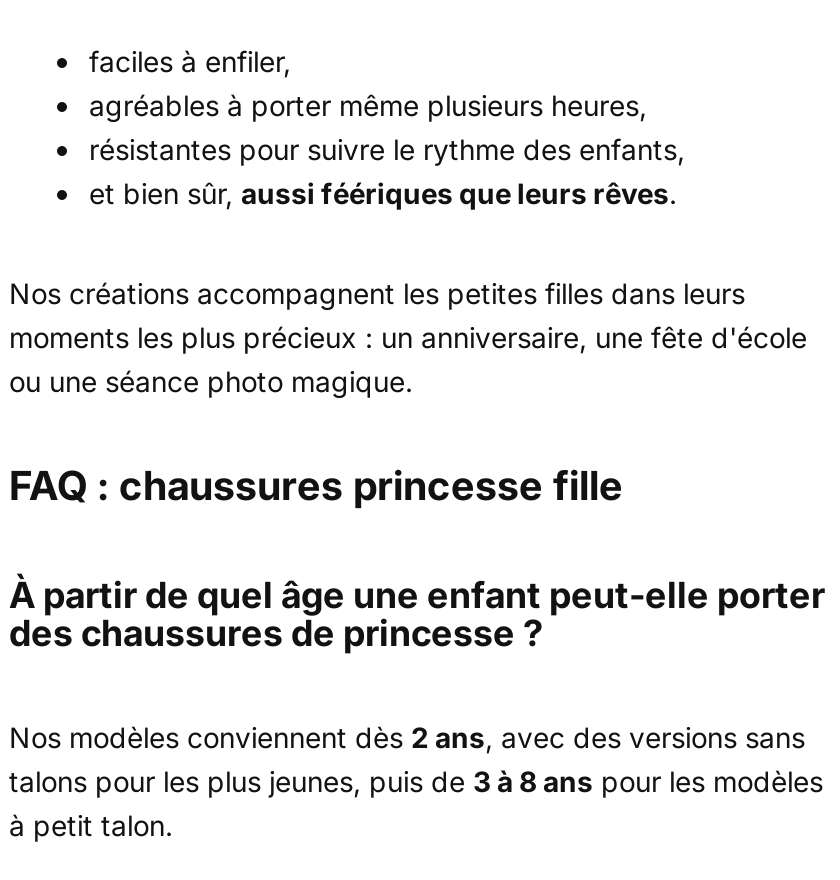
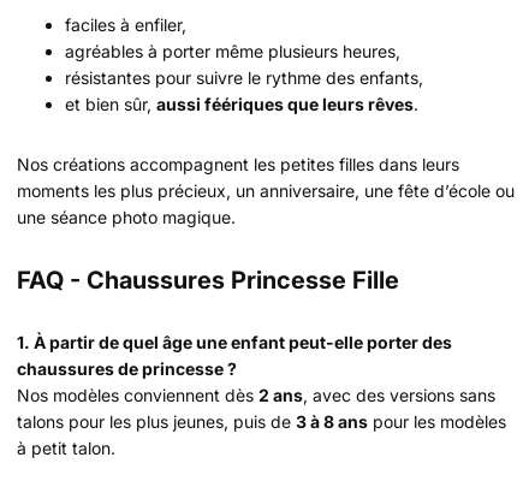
- moments les plus précieux : un anniversaire, une fête d'école
- ou une séance photo magique.
+ moments les plus précieux, un anniversaire, une fête d’école ou
+ une séance photo magique.

- FAQ : chaussures princesse fille
+ FAQ - Chaussures Princesse Fille

- À partir de quel âge une enfant peut-elle porter
- des chaussures de princesse ?
+ 1. À partir de quel âge une enfant peut-elle porter des
+ chaussures de princesse ?
